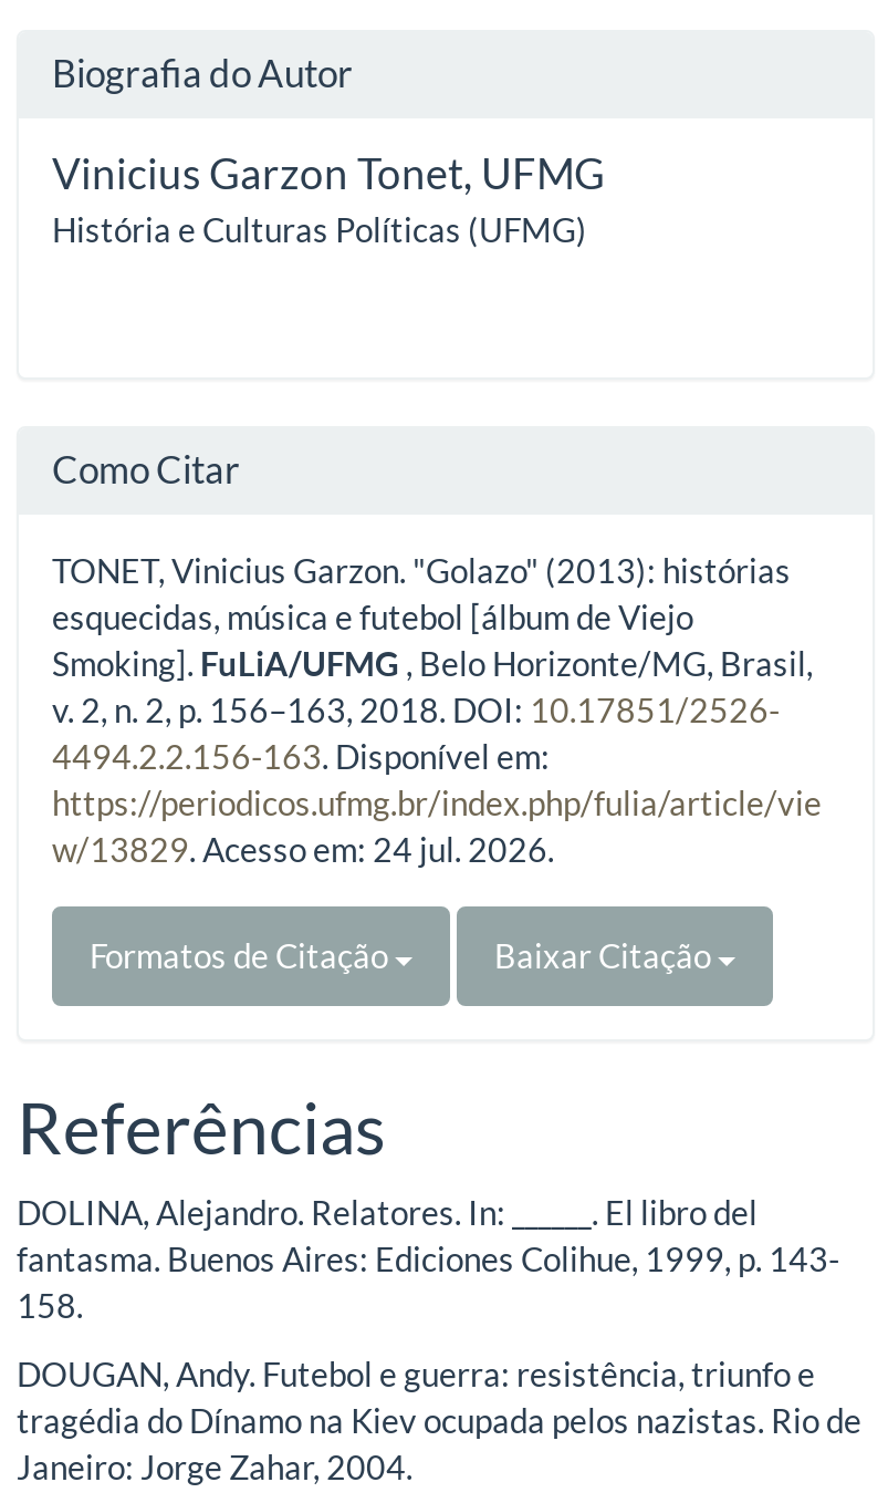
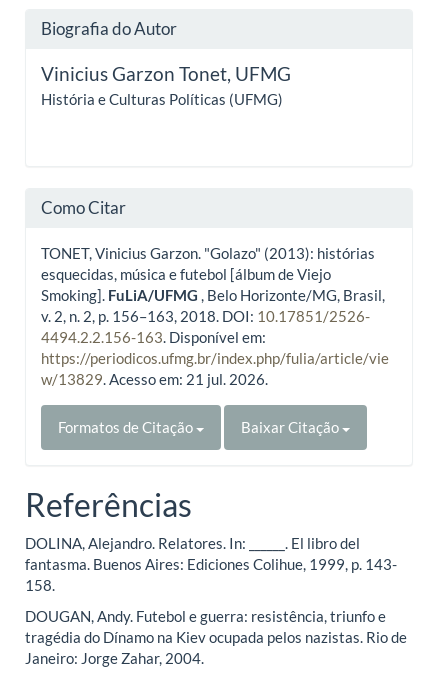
- w/13829. Acesso em: 24 jul. 2026.
+ w/13829. Acesso em: 21 jul. 2026.
